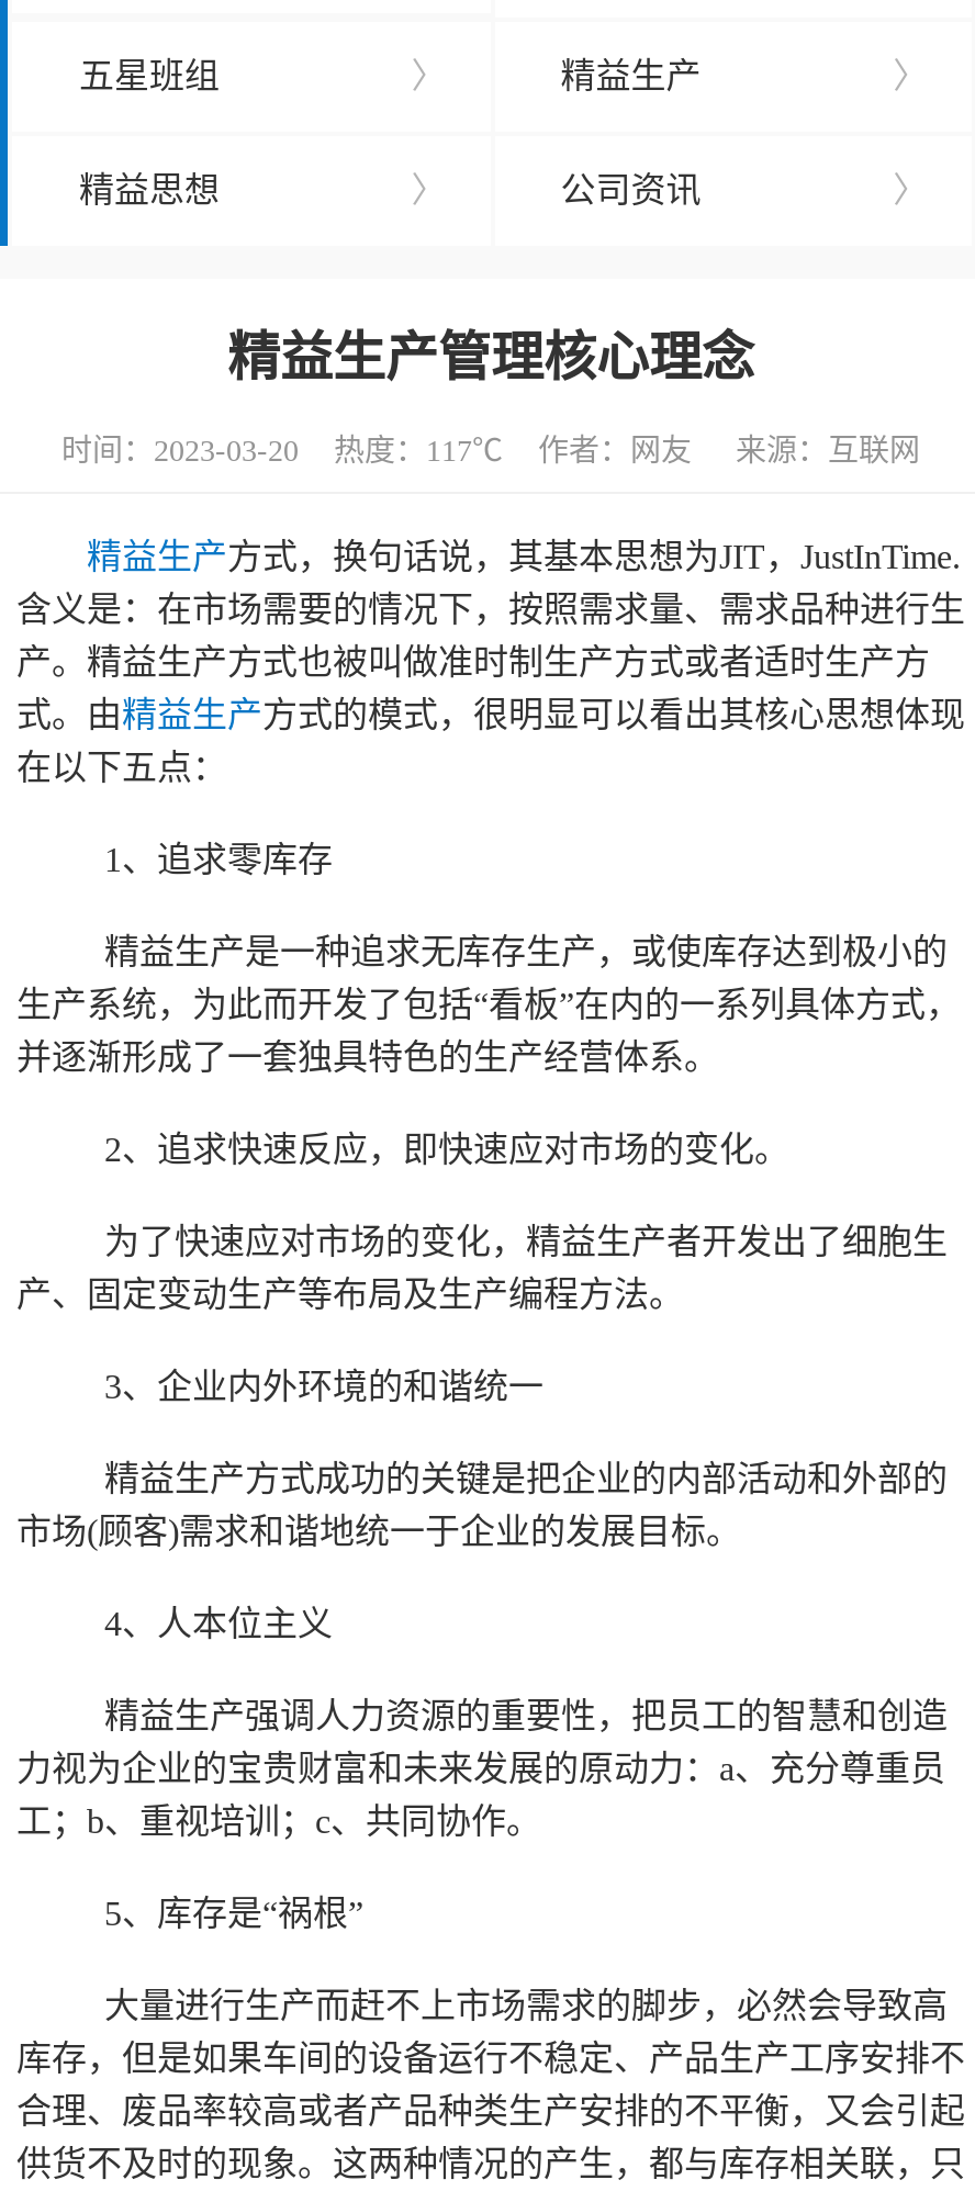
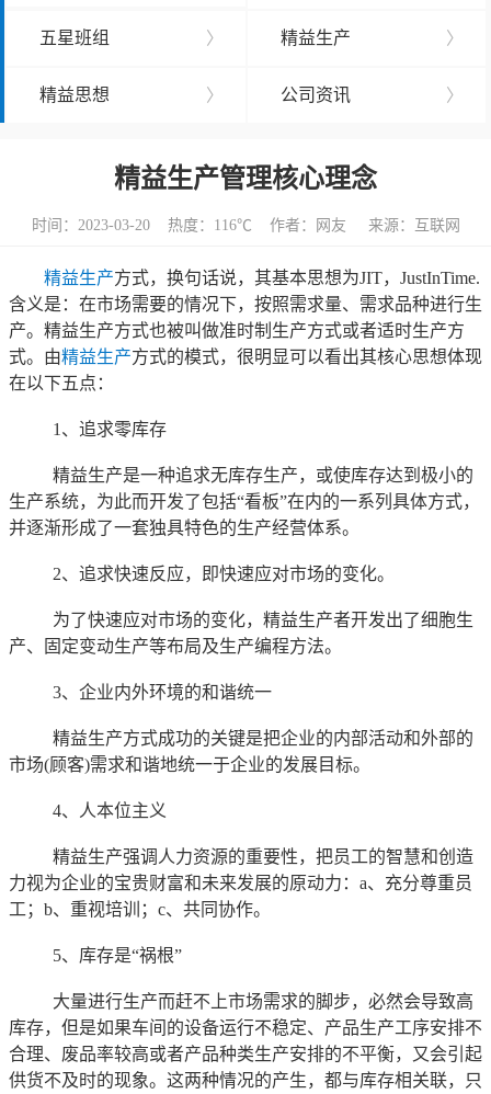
- 时间：2023-03-20 热度：117℃ 作者：网友 来源：互联网
+ 时间：2023-03-20 热度：116℃ 作者：网友 来源：互联网
